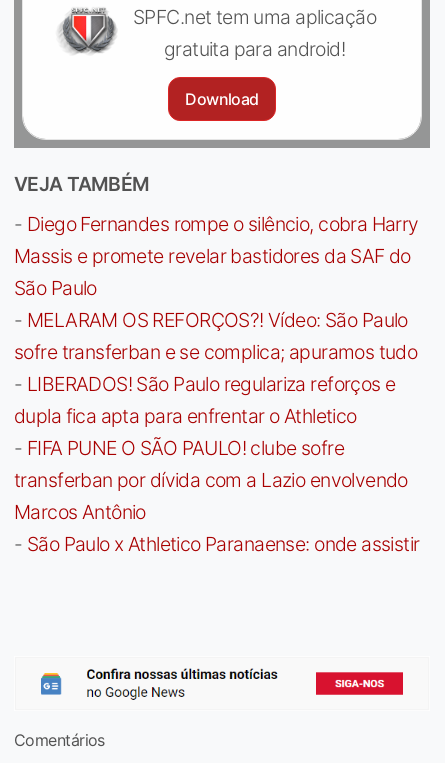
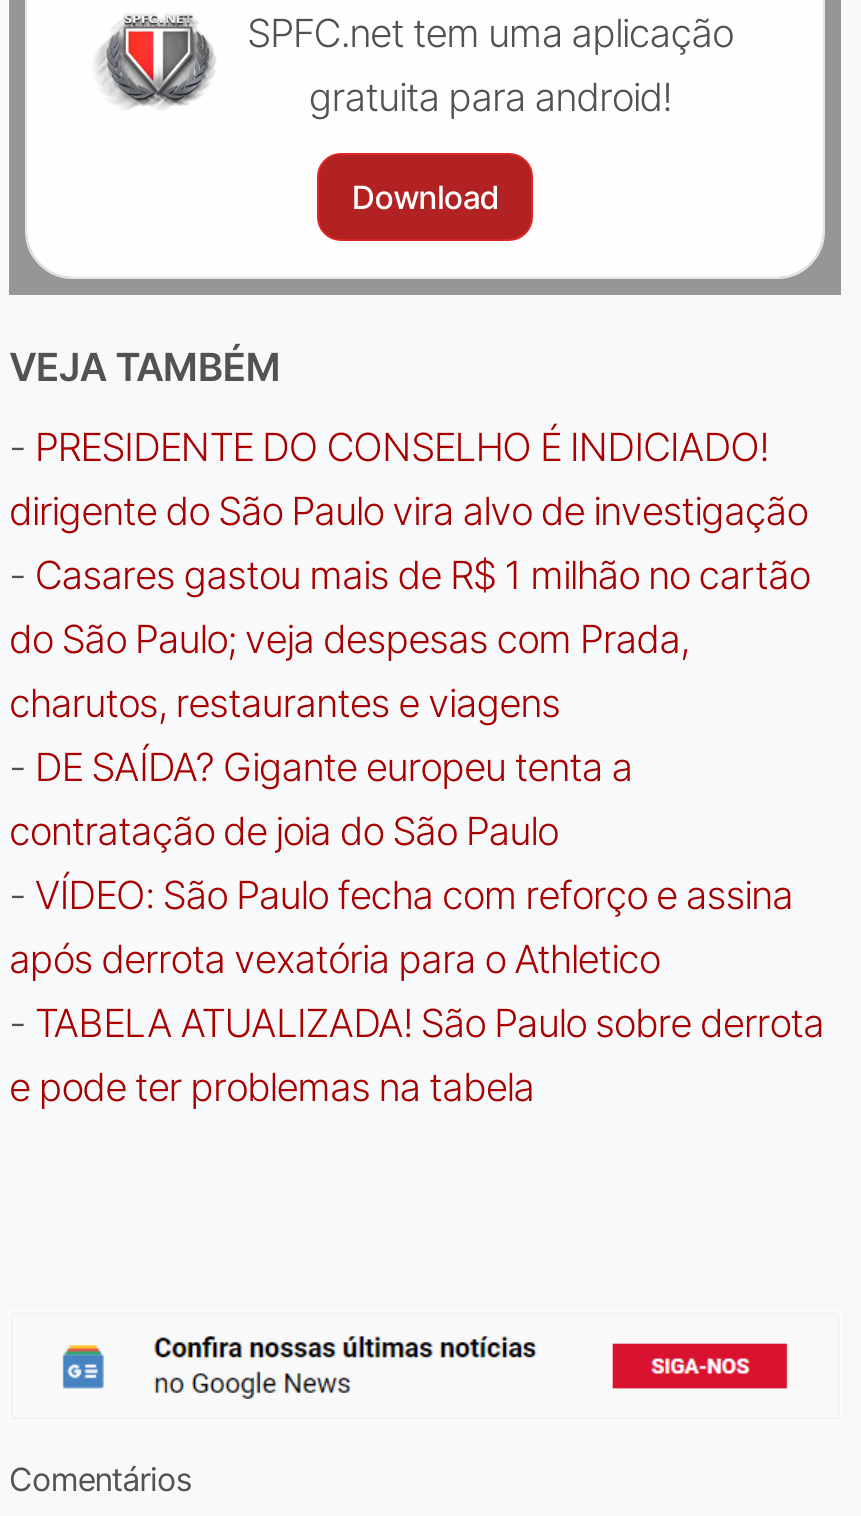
- - Diego Fernandes rompe o silêncio, cobra Harry
- Massis e promete revelar bastidores da SAF do
- São Paulo
- - MELARAM OS REFORÇOS?! Vídeo: São Paulo
- sofre transferban e se complica; apuramos tudo
- - LIBERADOS! São Paulo regulariza reforços e
- dupla fica apta para enfrentar o Athletico
- - FIFA PUNE O SÃO PAULO! clube sofre
- transferban por dívida com a Lazio envolvendo
- Marcos Antônio
- - São Paulo x Athletico Paranaense: onde assistir
+ - PRESIDENTE DO CONSELHO É INDICIADO!
+ dirigente do São Paulo vira alvo de investigação
+ - Casares gastou mais de R$ 1 milhão no cartão
+ do São Paulo; veja despesas com Prada,
+ charutos, restaurantes e viagens
+ - DE SAÍDA? Gigante europeu tenta a
+ contratação de joia do São Paulo
+ - VÍDEO: São Paulo fecha com reforço e assina
+ após derrota vexatória para o Athletico
+ - TABELA ATUALIZADA! São Paulo sobre derrota
+ e pode ter problemas na tabela
